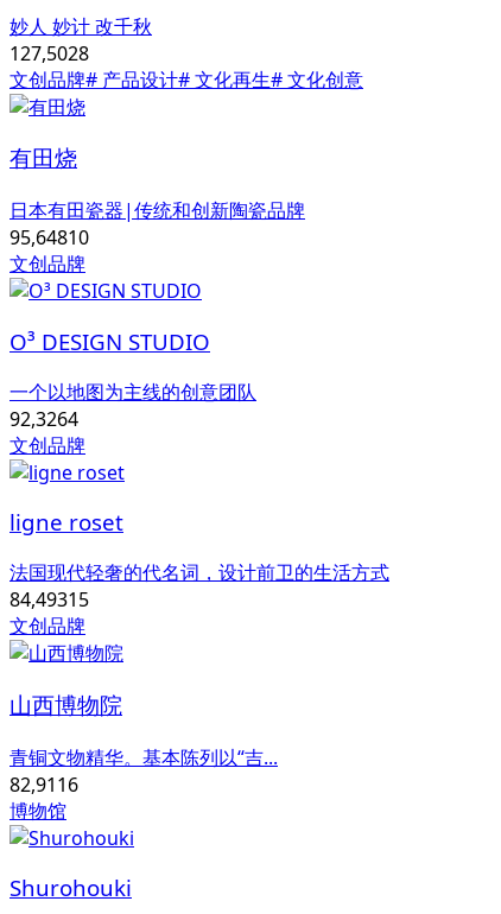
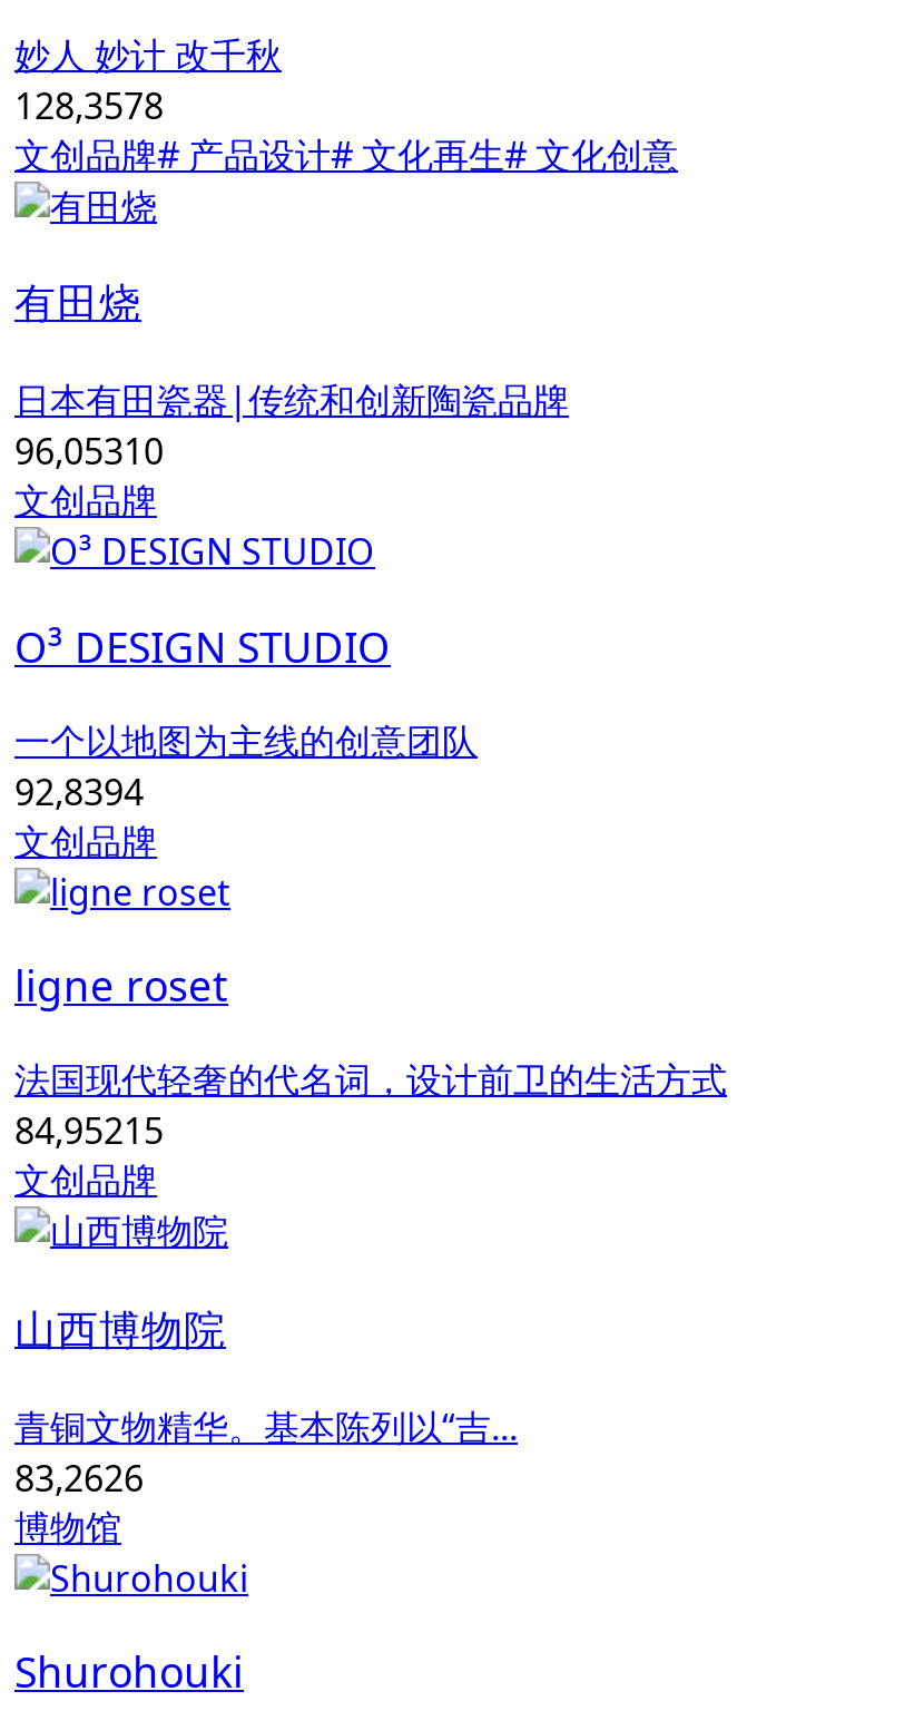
- 127,5028
+ 128,3578

- 95,64810
+ 96,05310

- 92,3264
+ 92,8394

- 84,49315
+ 84,95215

- 82,9116
+ 83,2626
